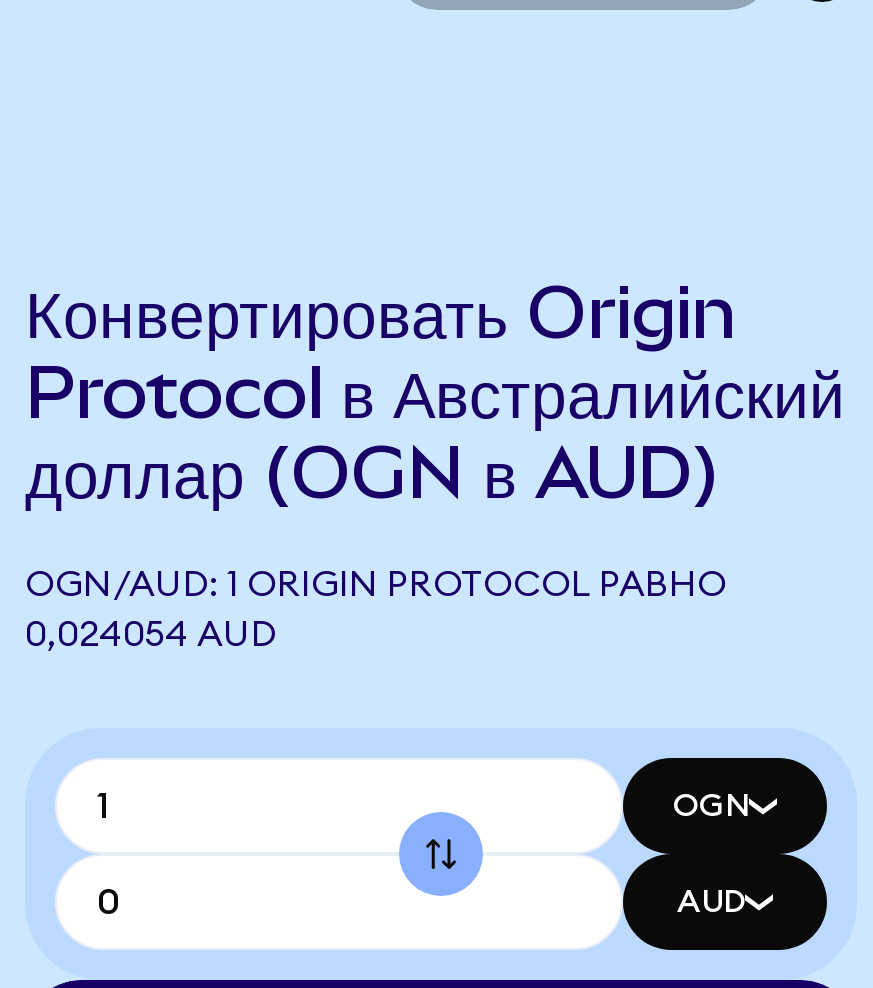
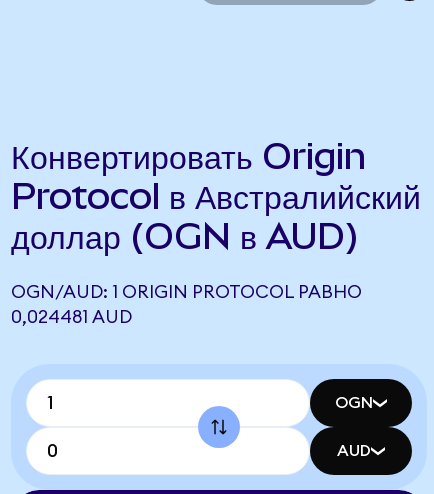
- 0,024054 AUD
+ 0,024481 AUD
